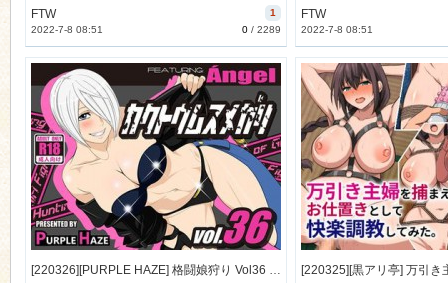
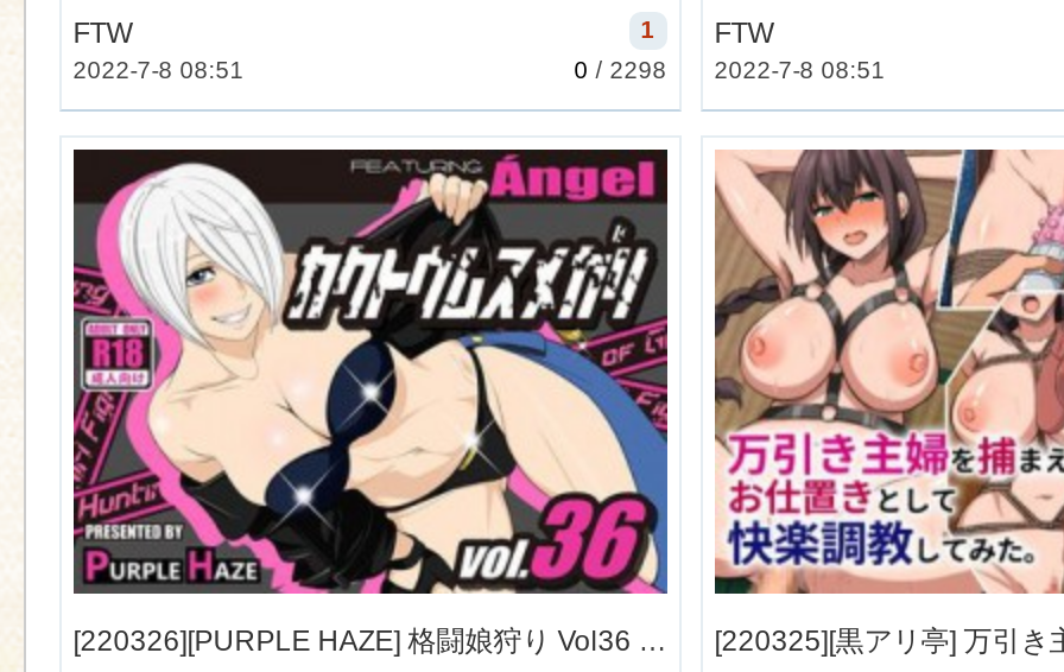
- 0 / 2289 2022-7-8 08:51
+ 0 / 2298 2022-7-8 08:51
